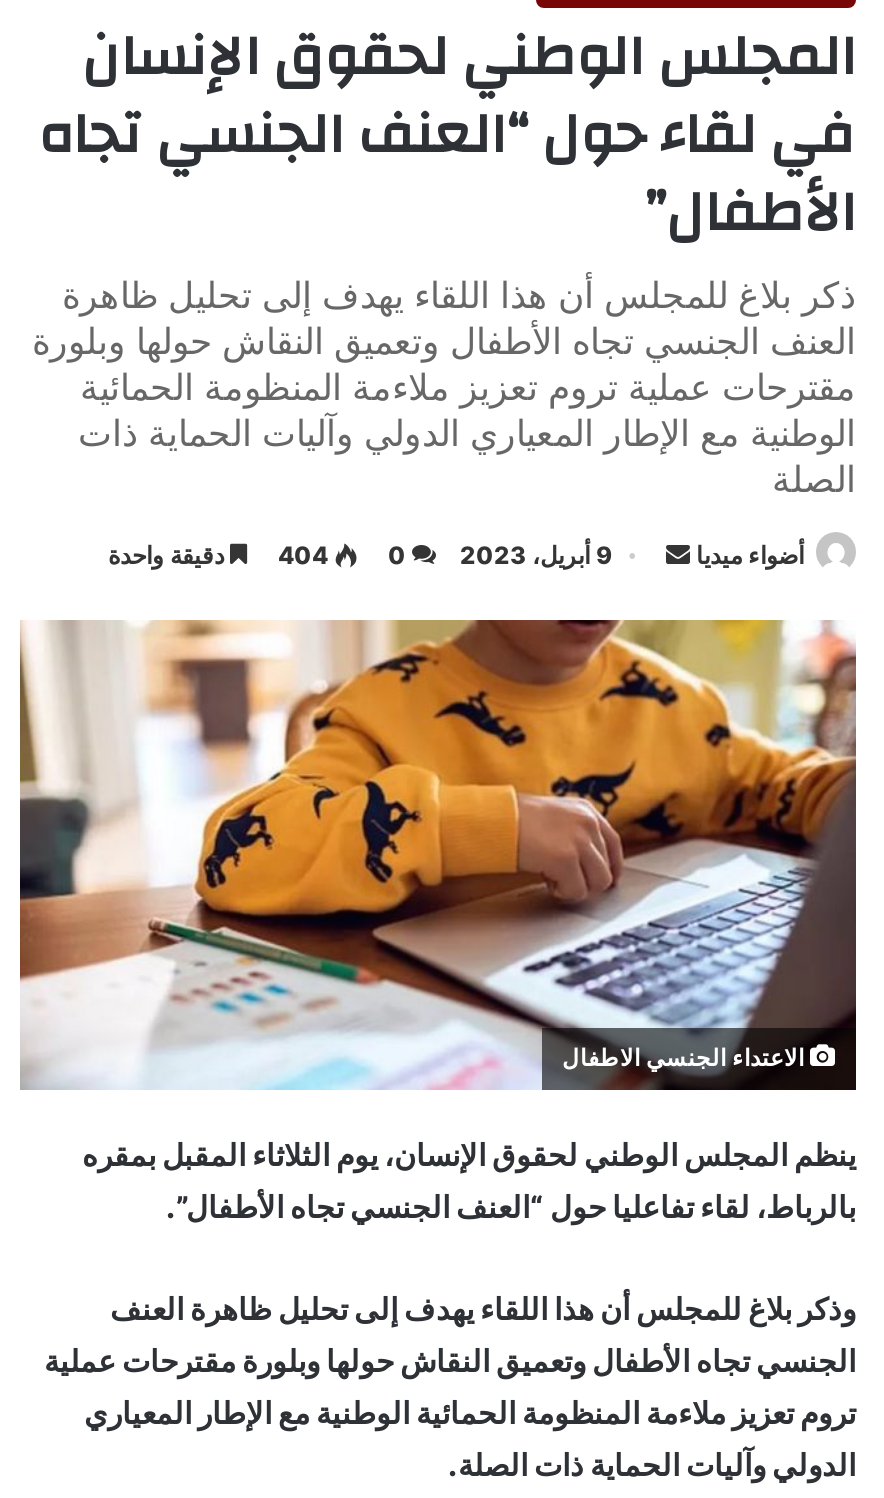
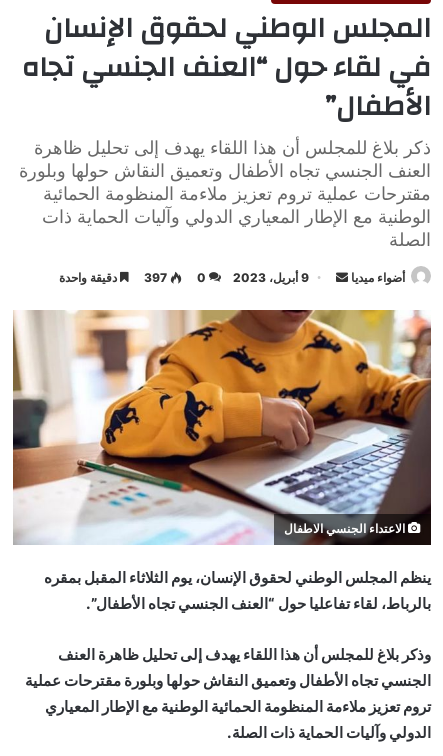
- 0 404 دقيقة واحدة
+ 0 397 دقيقة واحدة
